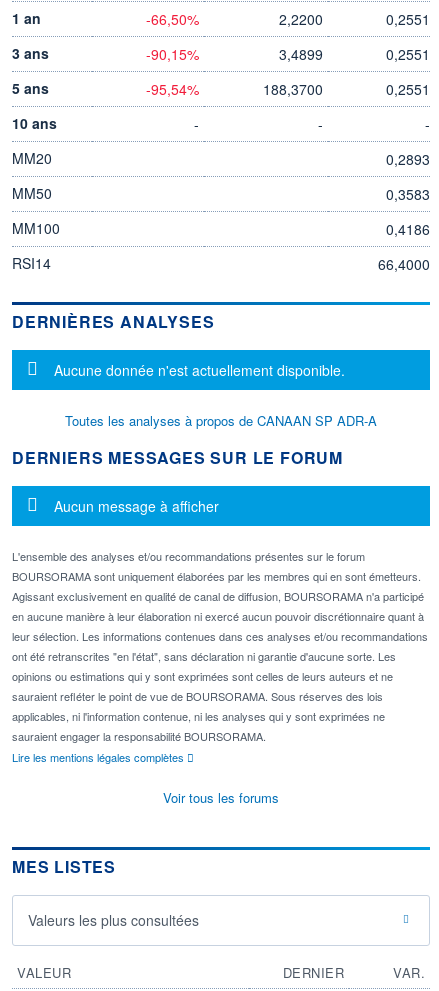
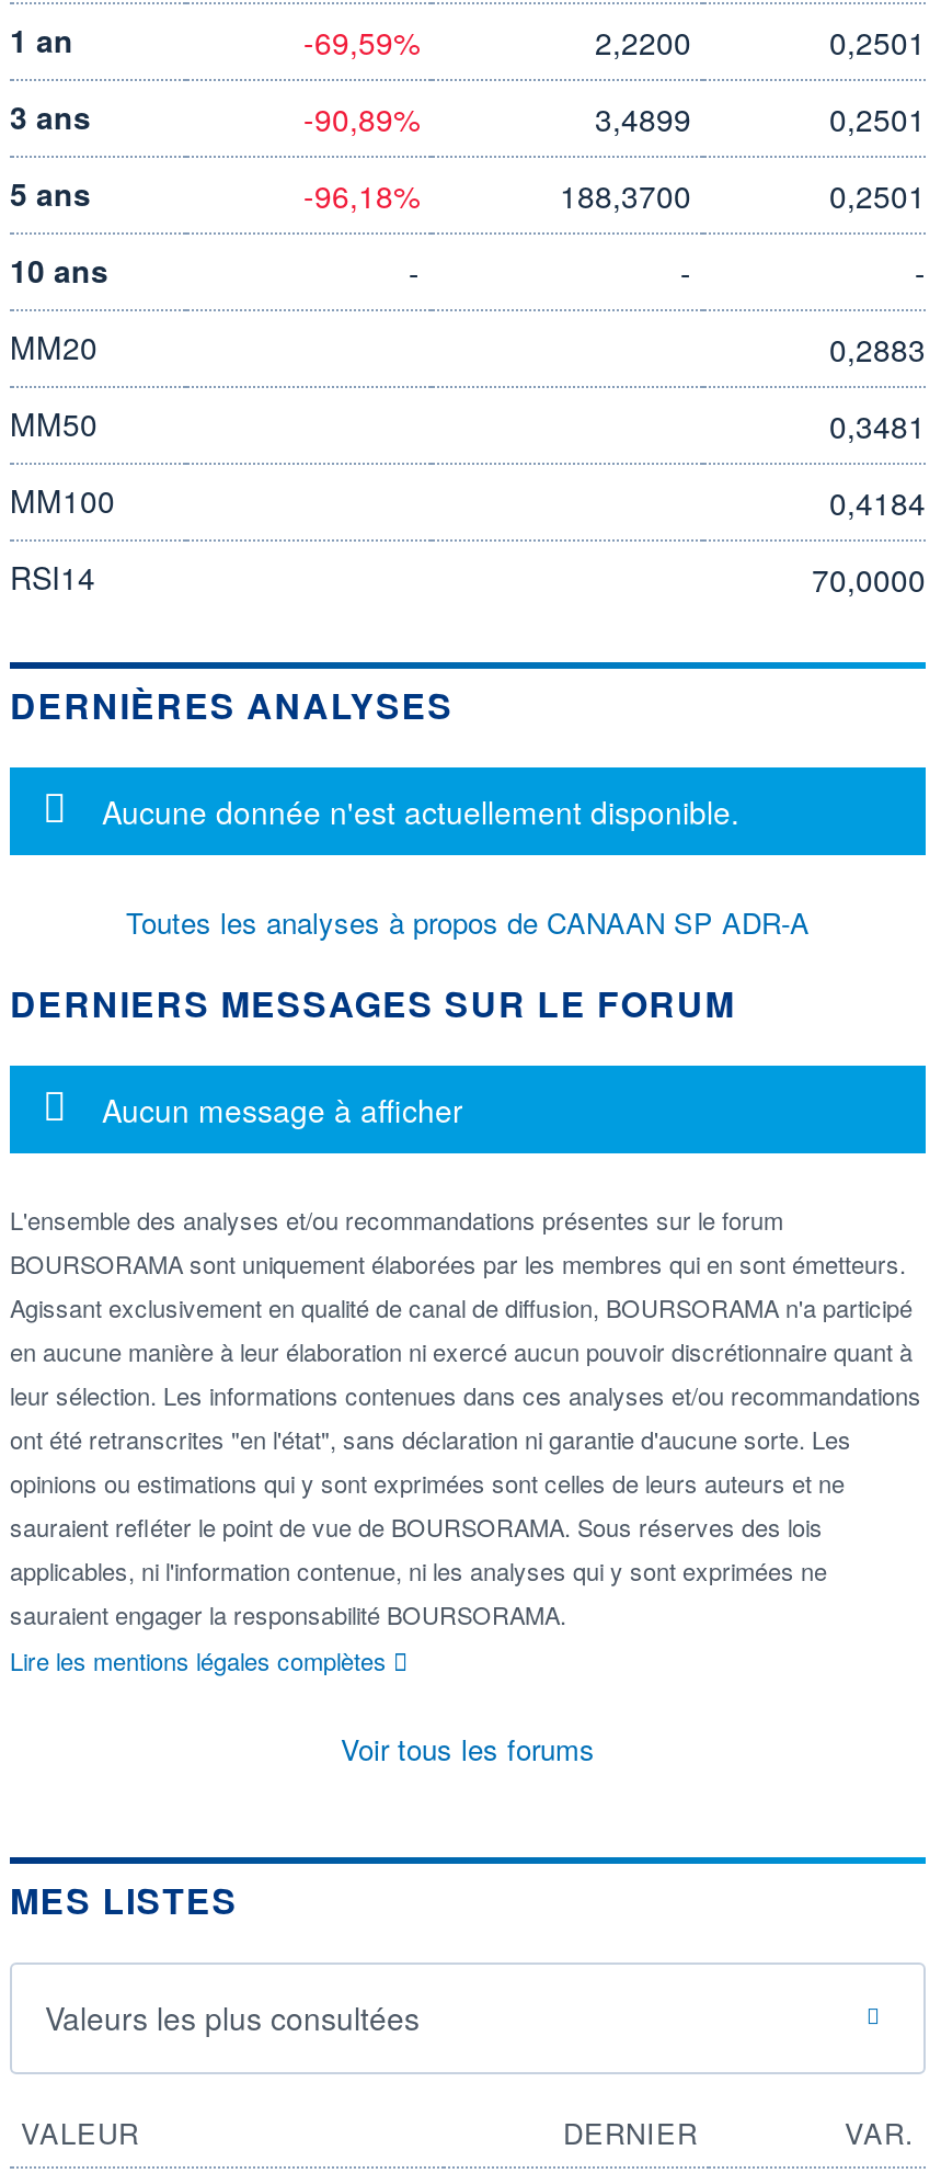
- -66,50%
+ -69,59%

- 0,2551
+ 0,2501

- -90,15%
+ -90,89%

- 0,2551
+ 0,2501

- -95,54%
+ -96,18%

- 0,2551
+ 0,2501

- 0,2893
+ 0,2883

- 0,3583
+ 0,3481

- 0,4186
+ 0,4184

- 66,4000
+ 70,0000
